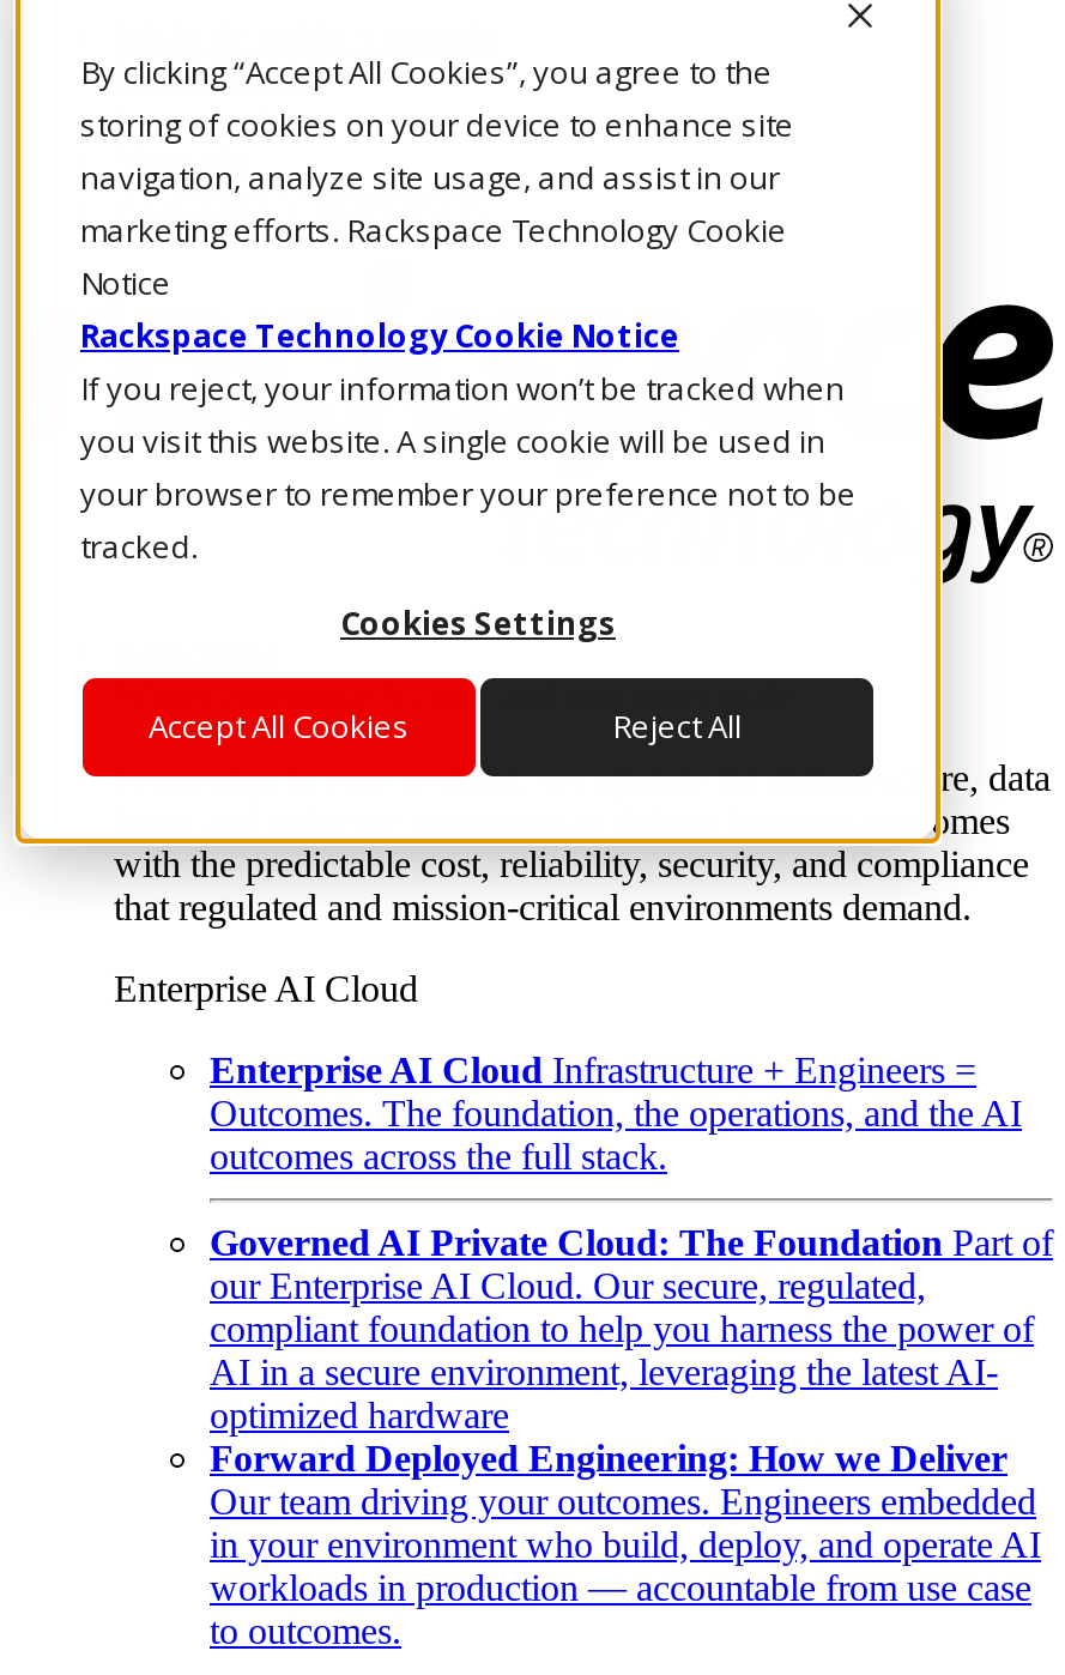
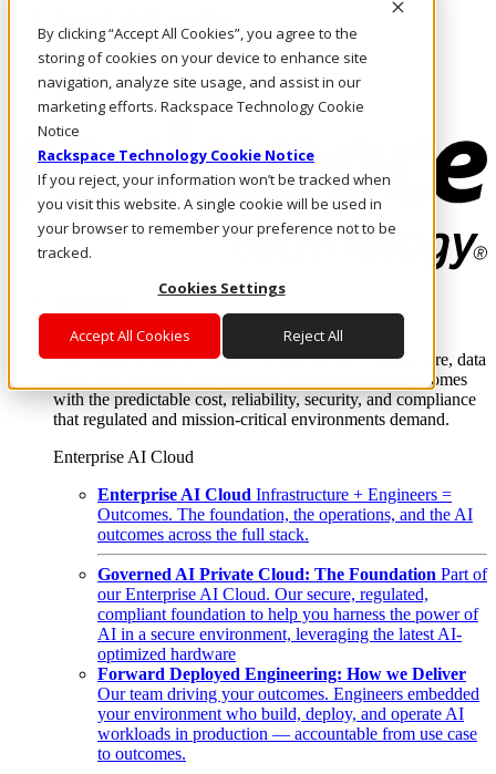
- in your environment who build, deploy, and operate AI
+ your environment who build, deploy, and operate AI
